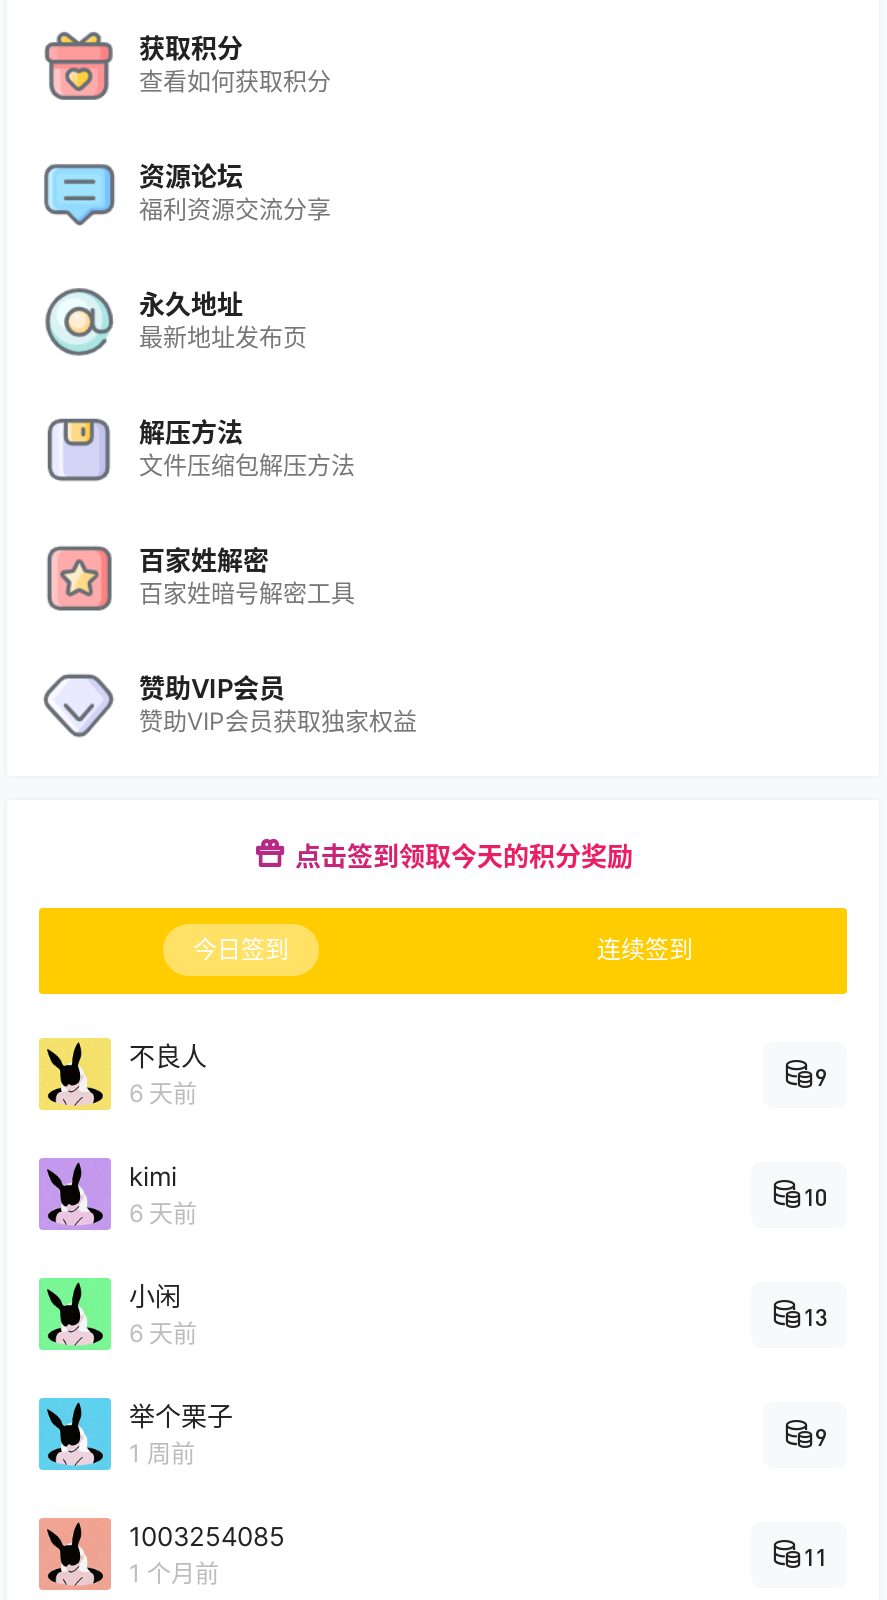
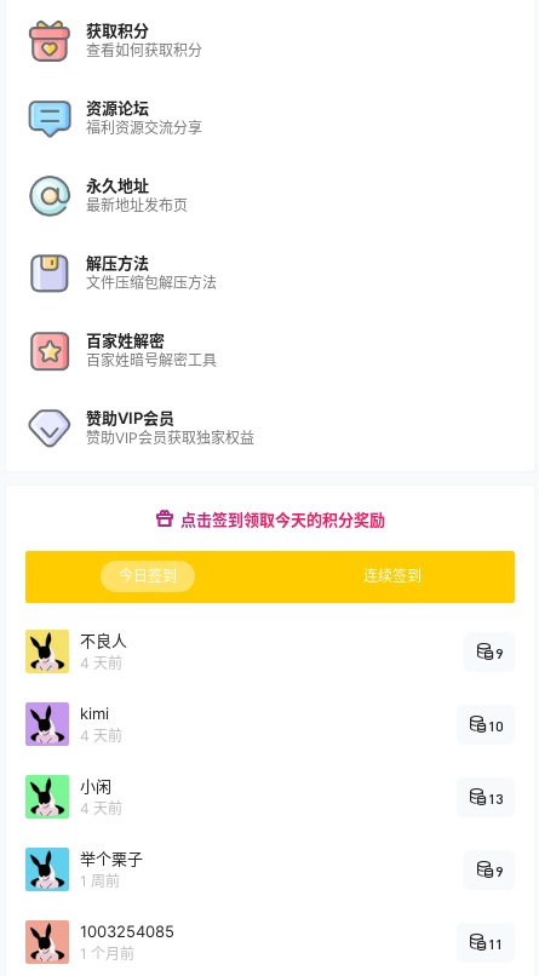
- 6 天前
+ 4 天前

- 6 天前
+ 4 天前

- 6 天前
+ 4 天前
